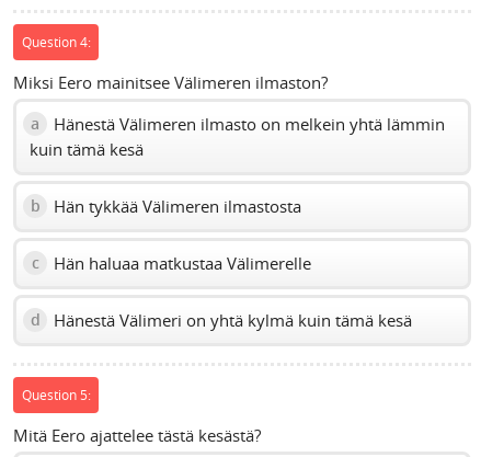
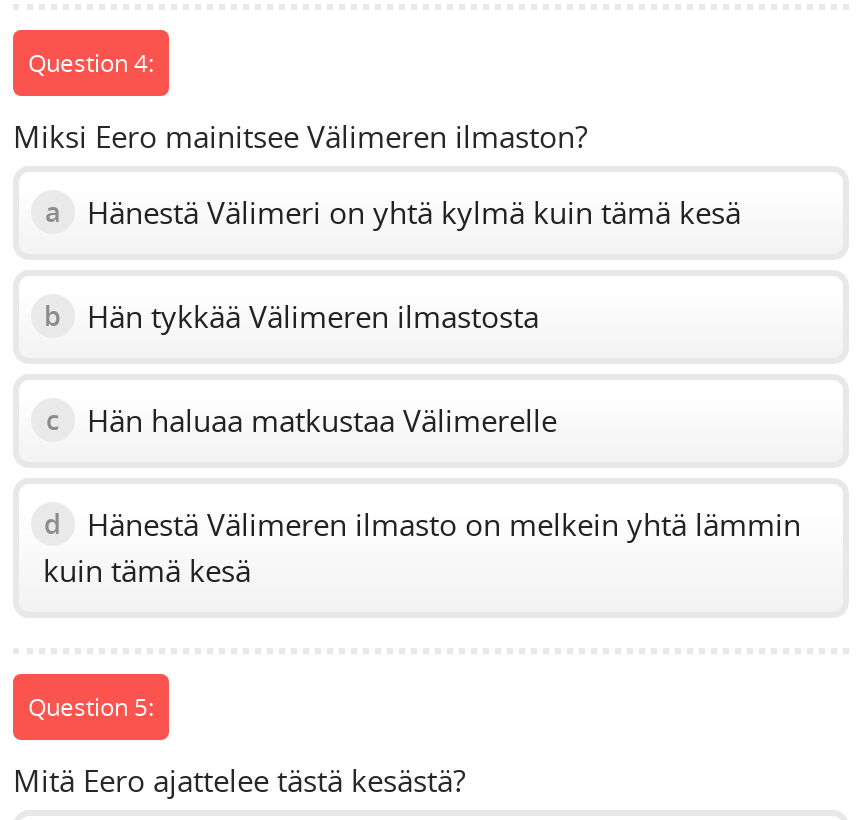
- a Hänestä Välimeren ilmasto on melkein yhtä lämmin
+ a Hänestä Välimeri on yhtä kylmä kuin tämä kesä

moved down: kuin tämä kesä

moved up: b Hän tykkää Välimeren ilmastosta | c Hän haluaa matkustaa Välimerelle

- d Hänestä Välimeri on yhtä kylmä kuin tämä kesä
+ d Hänestä Välimeren ilmasto on melkein yhtä lämmin
